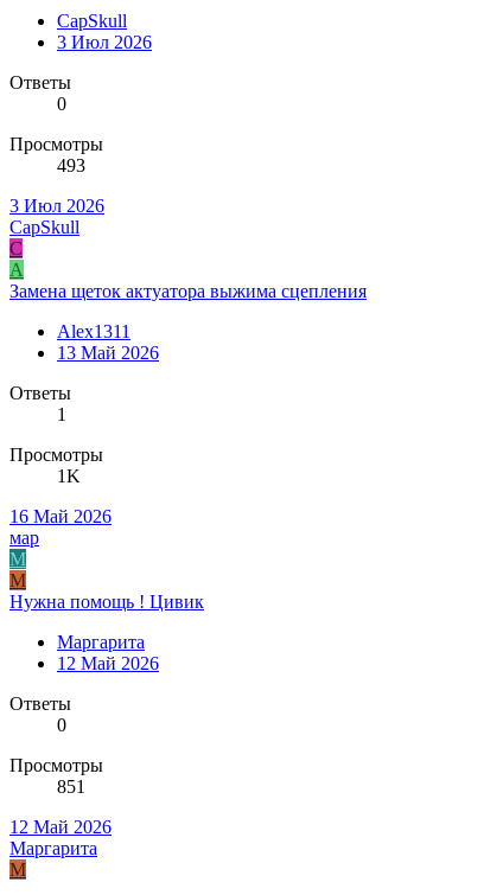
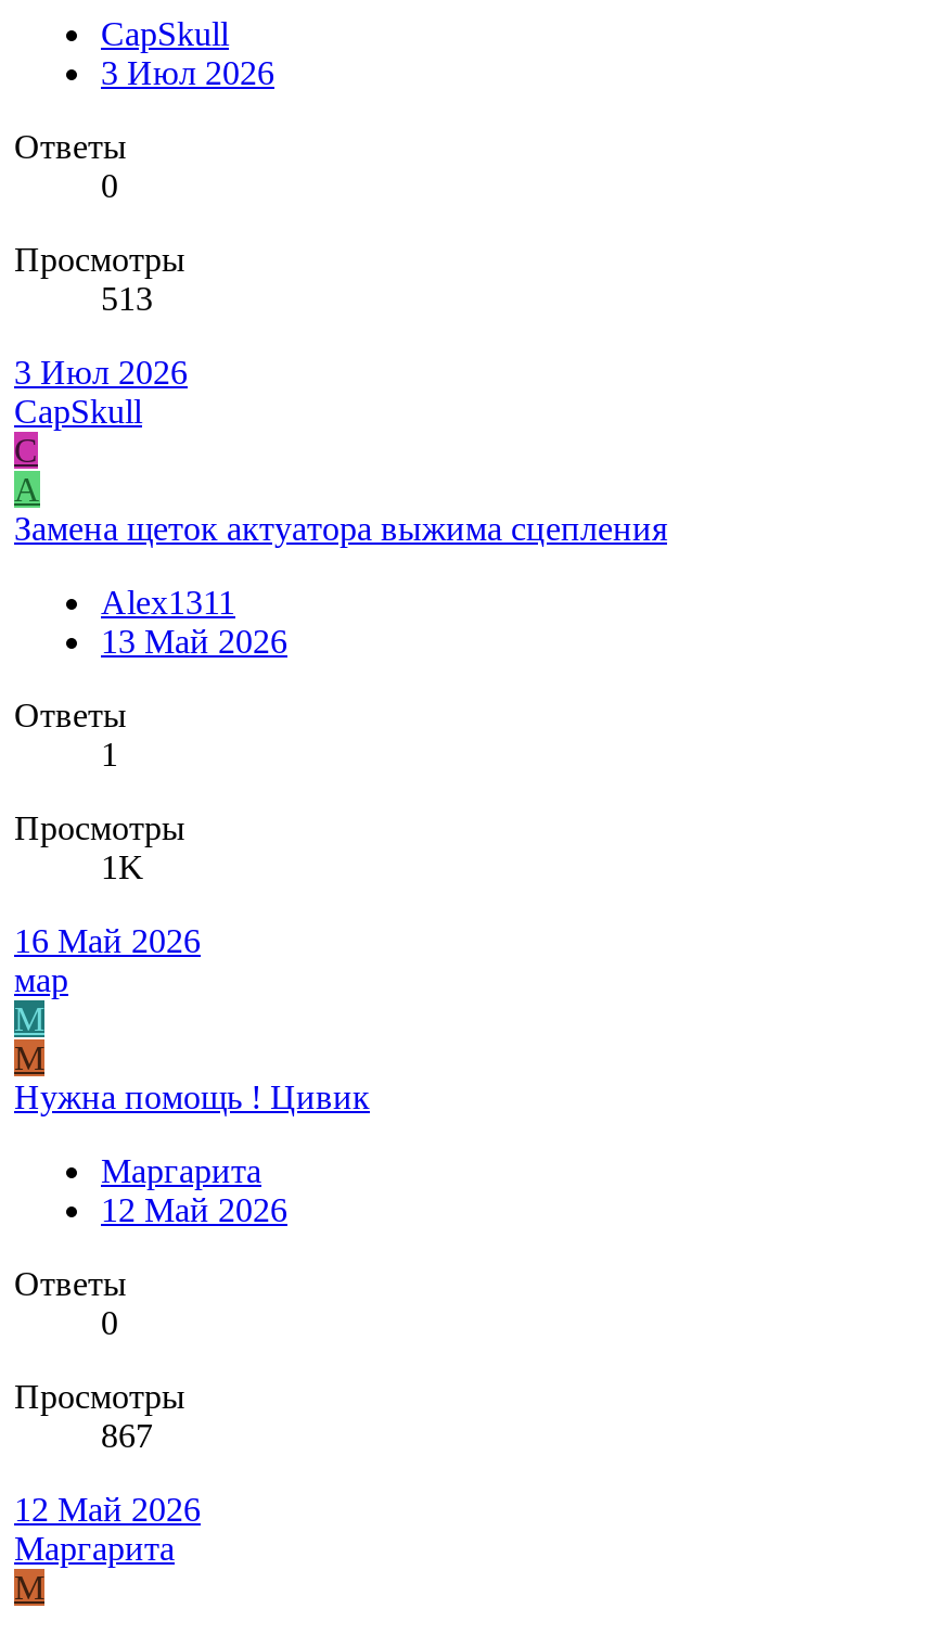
- 493
+ 513

- 851
+ 867
